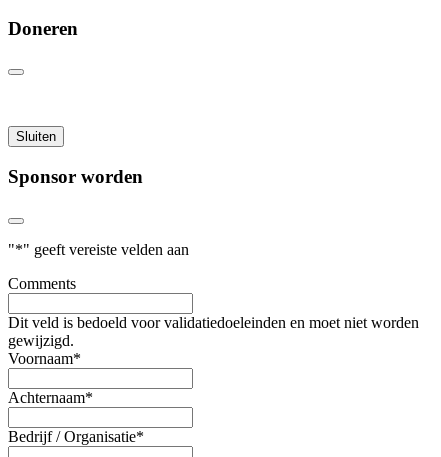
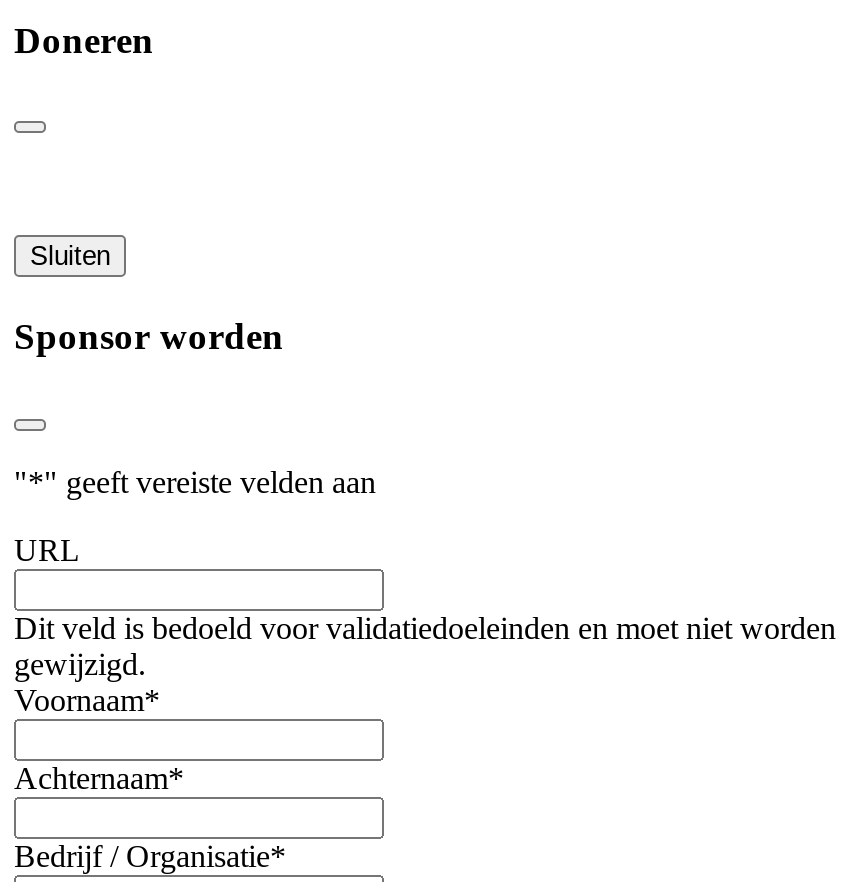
- Comments
+ URL
